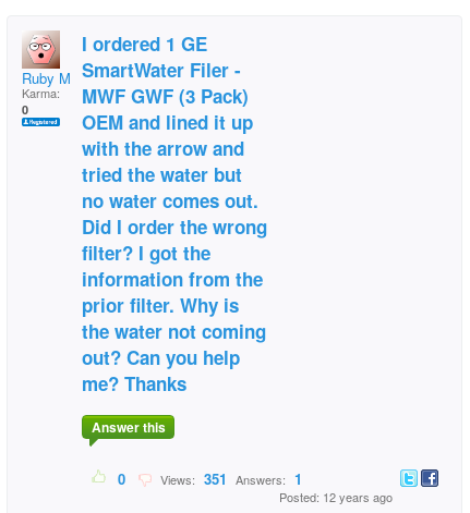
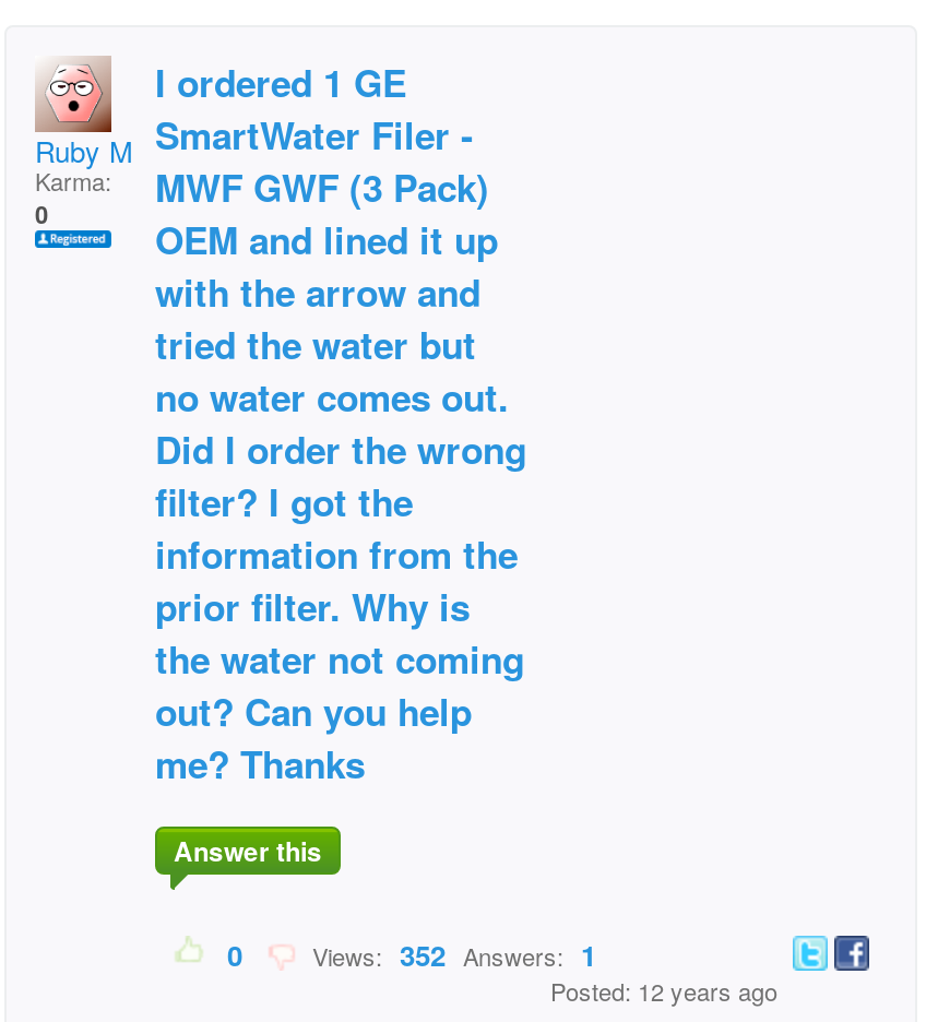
- Views: 351 Answers: 1
+ Views: 352 Answers: 1
